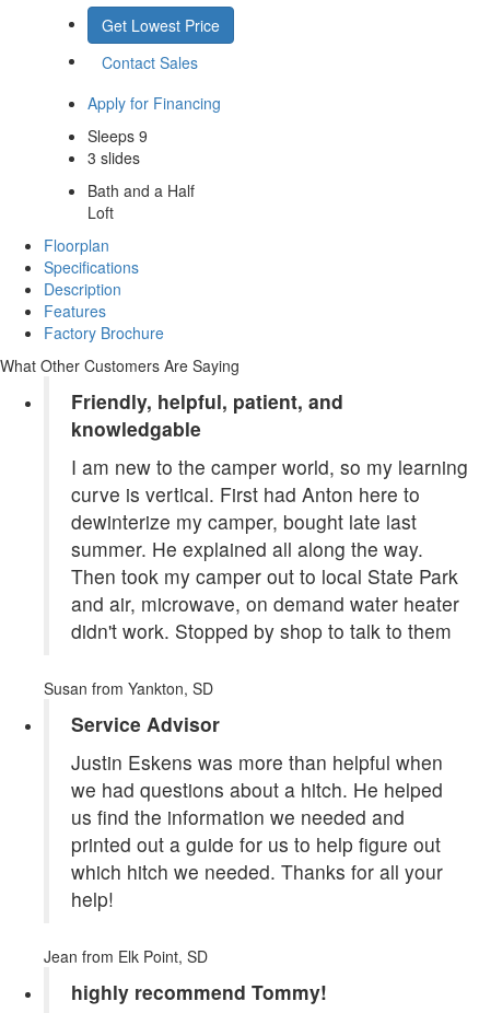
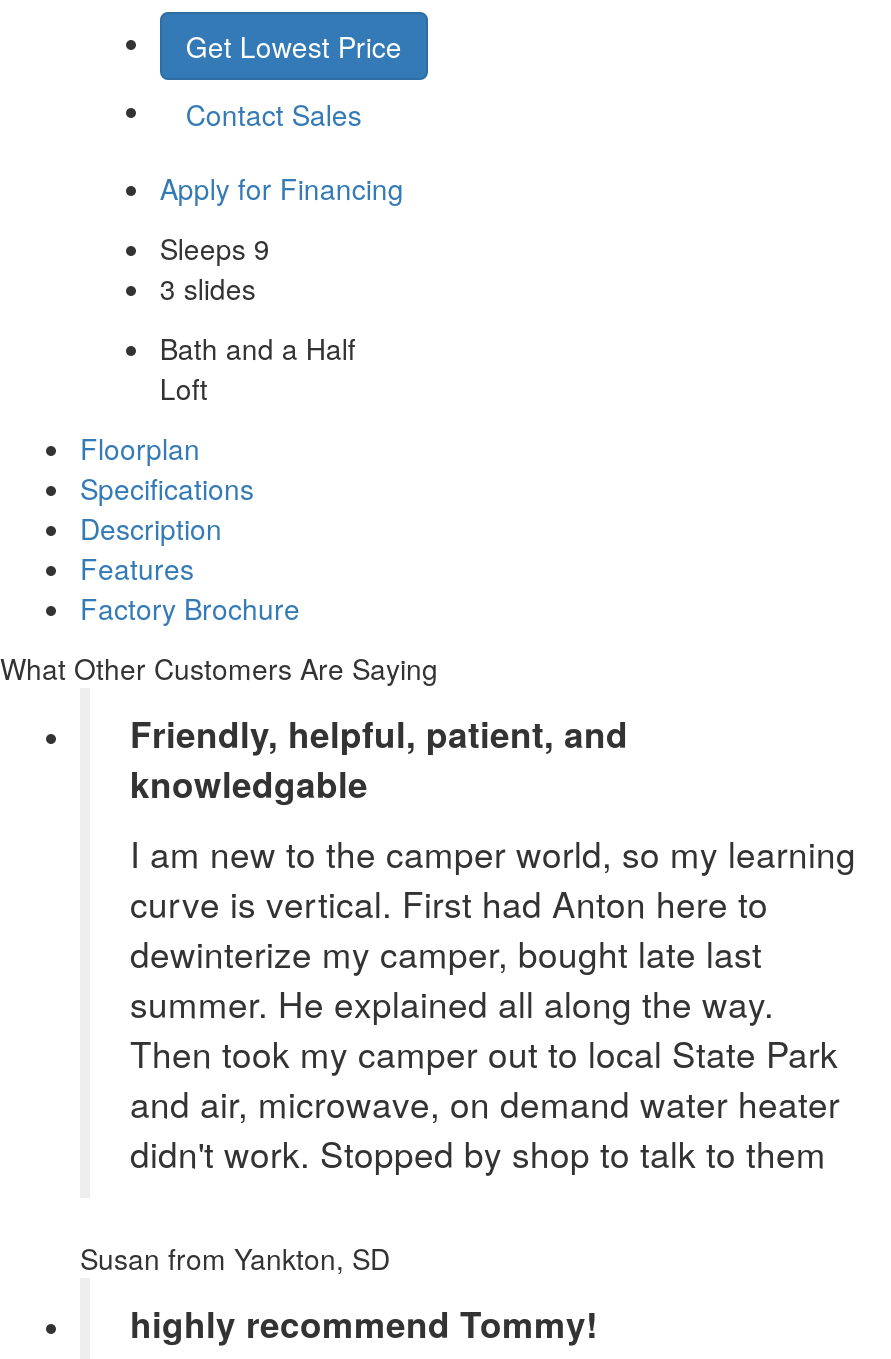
- Service Advisor
- Justin Eskens was more than helpful when
- we had questions about a hitch. He helped
- us find the information we needed and
- printed out a guide for us to help figure out
- which hitch we needed. Thanks for all your
- help!
- Jean from Elk Point, SD
